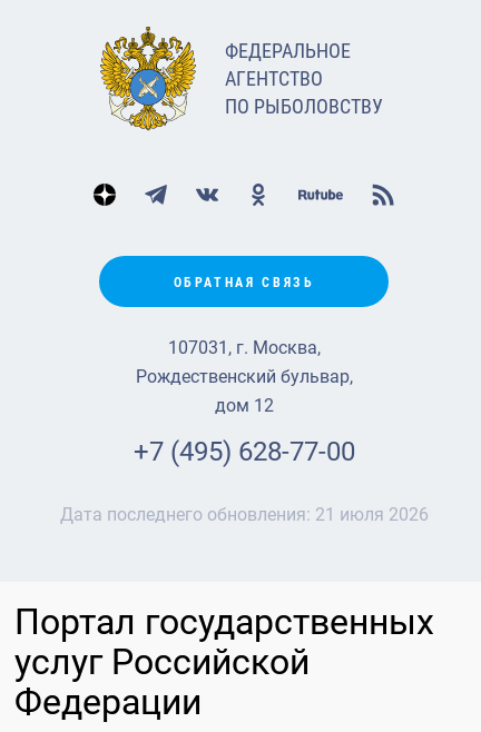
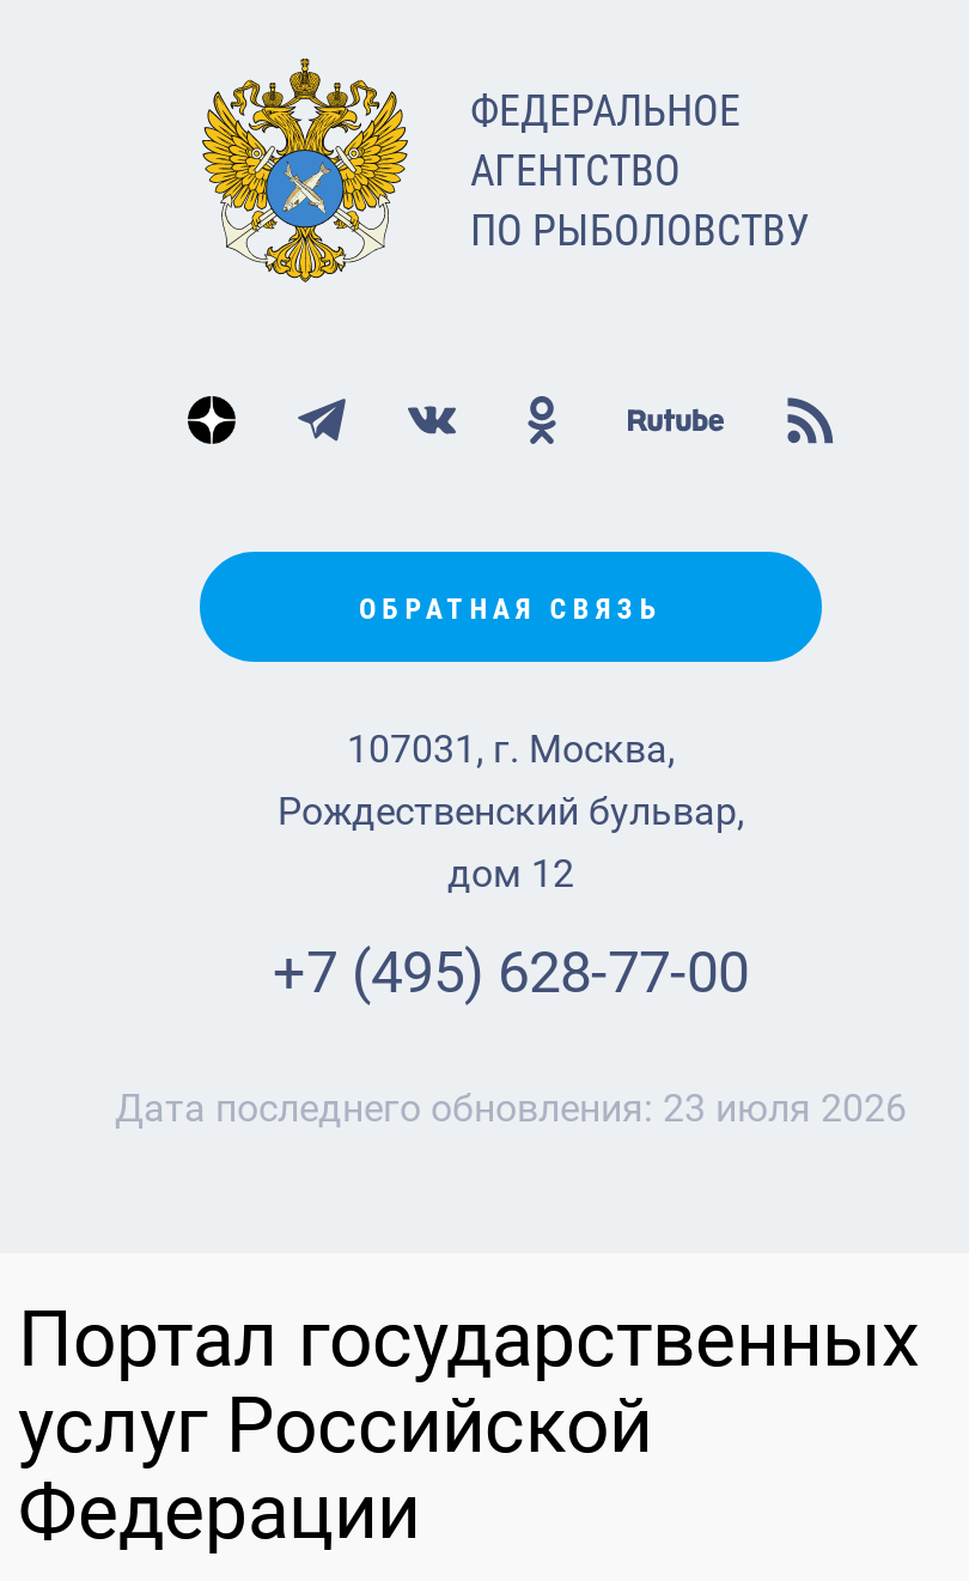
- Дата последнего обновления: 21 июля 2026
+ Дата последнего обновления: 23 июля 2026
